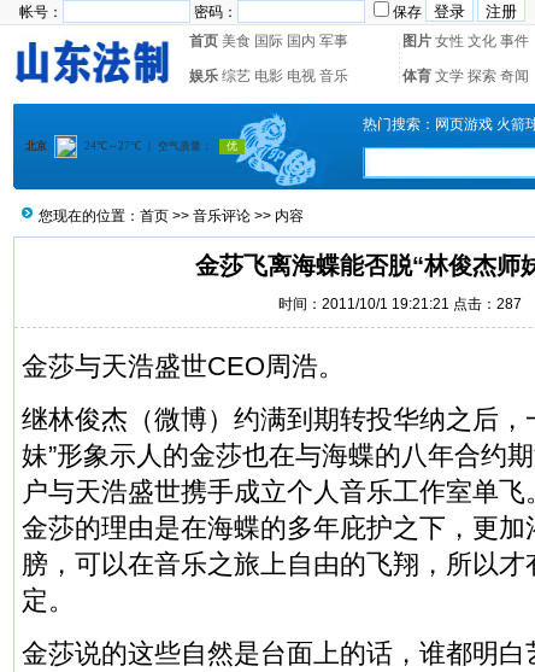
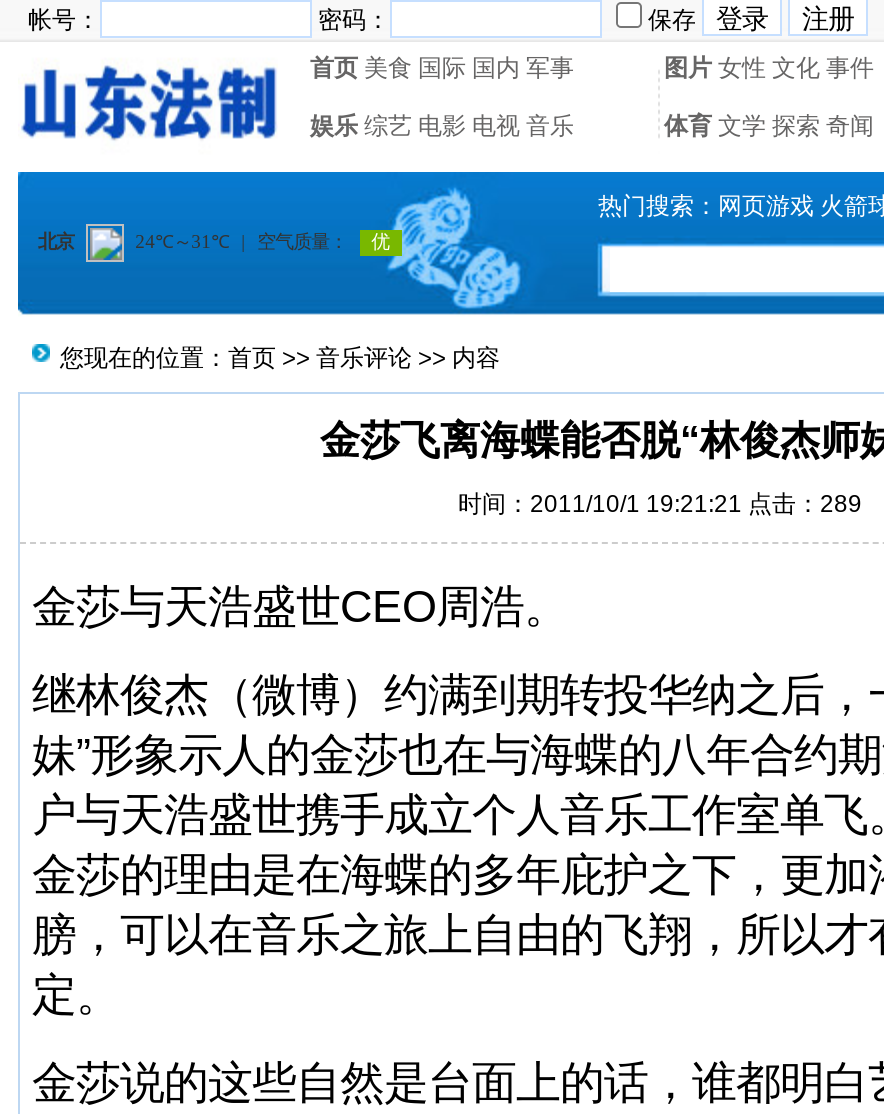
- 时间：2011/10/1 19:21:21 点击：287
+ 时间：2011/10/1 19:21:21 点击：289
